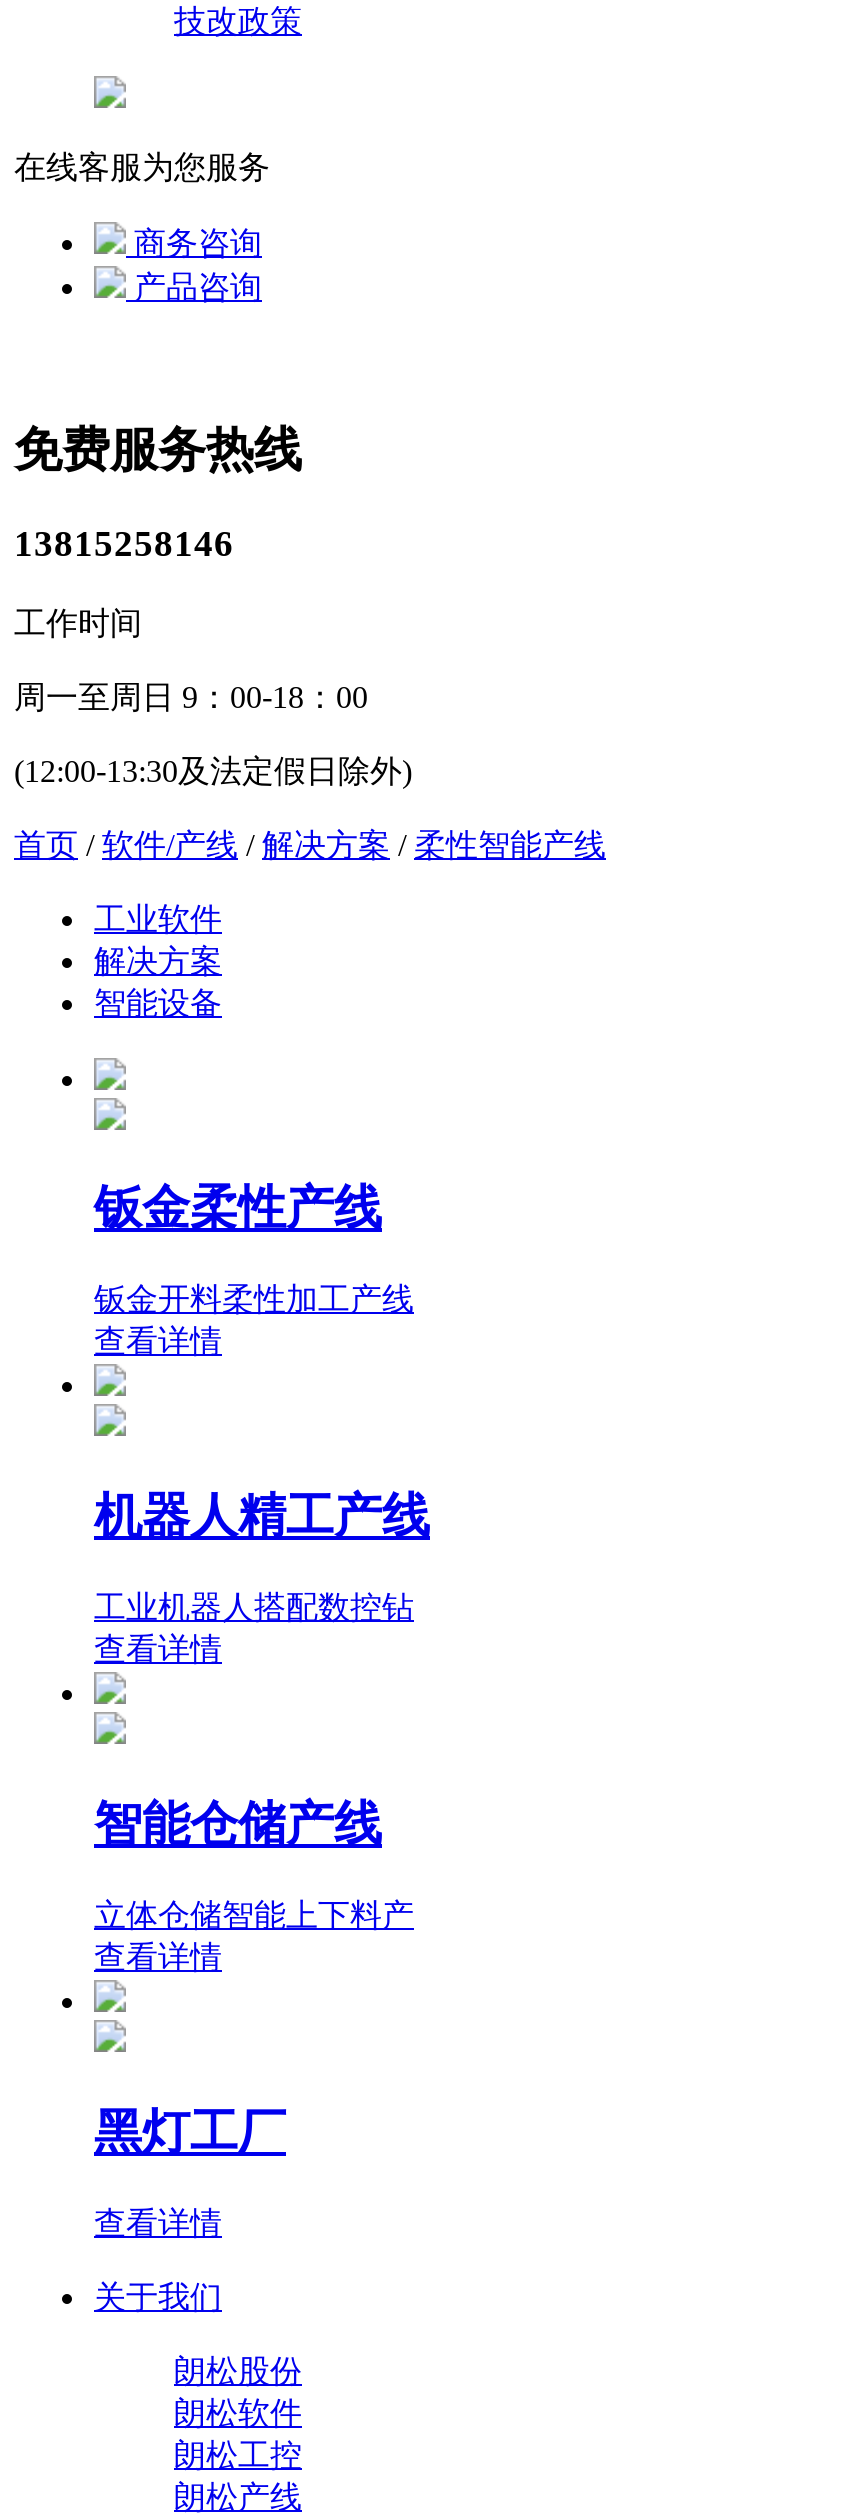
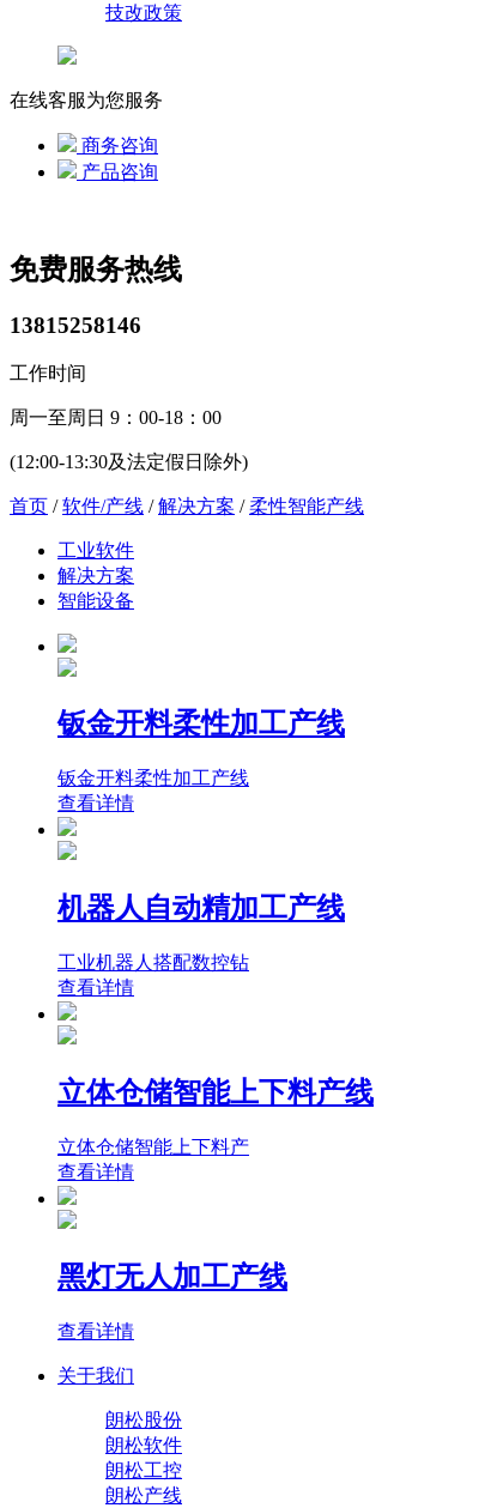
- 钣金柔性产线
+ 钣金开料柔性加工产线

- 机器人精工产线
+ 机器人自动精加工产线

- 智能仓储产线
+ 立体仓储智能上下料产线

- 黑灯工厂
+ 黑灯无人加工产线
